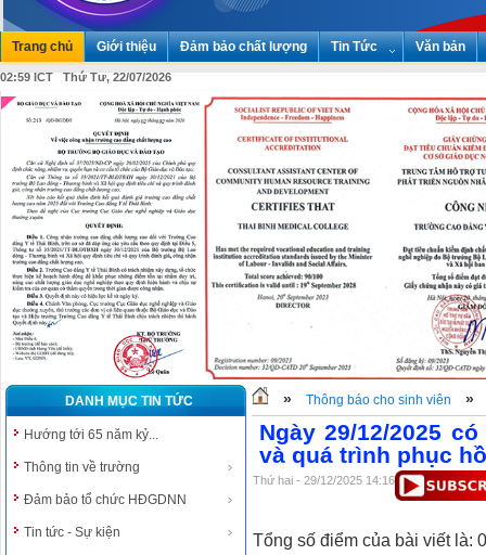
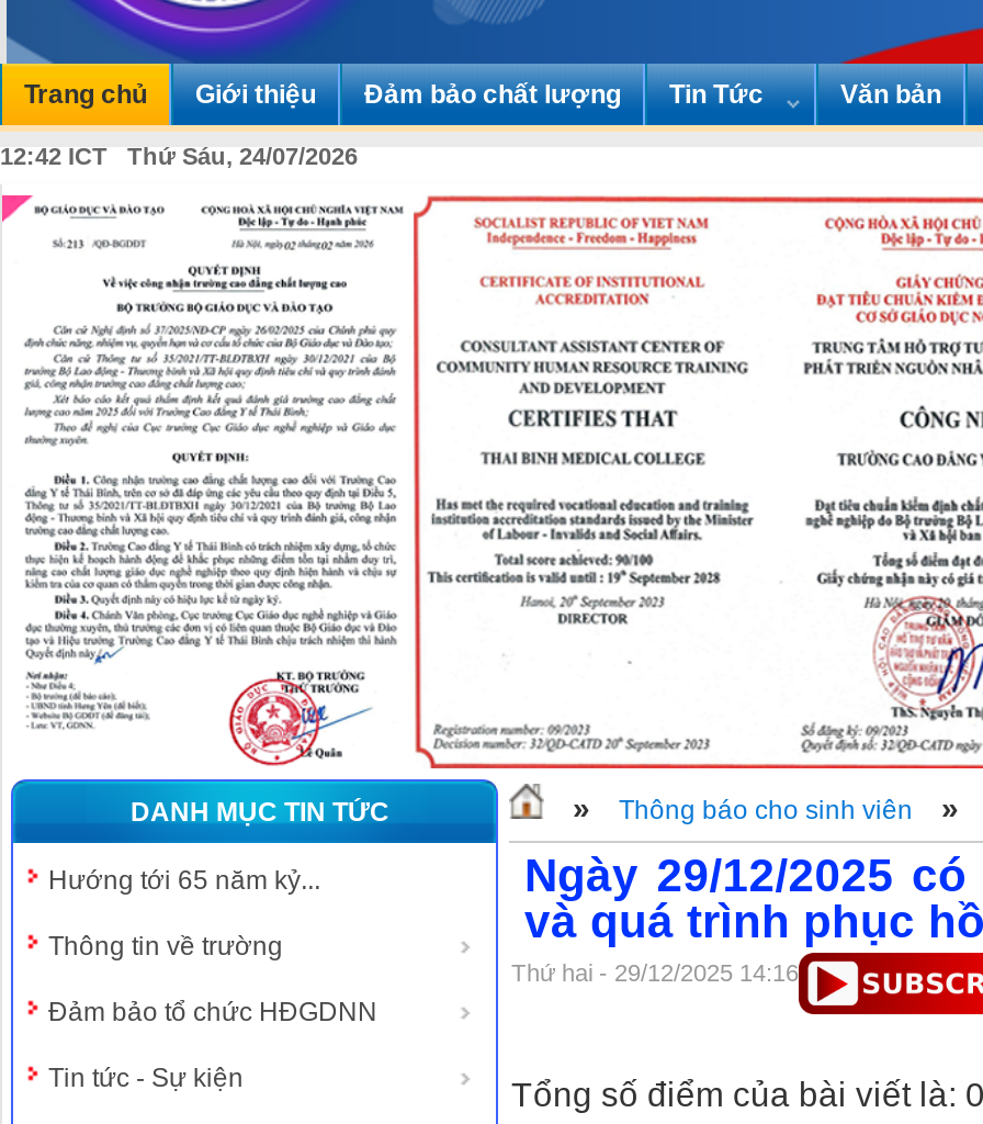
- 02:59 ICT Thứ Tư, 22/07/2026
+ 12:42 ICT Thứ Sáu, 24/07/2026
